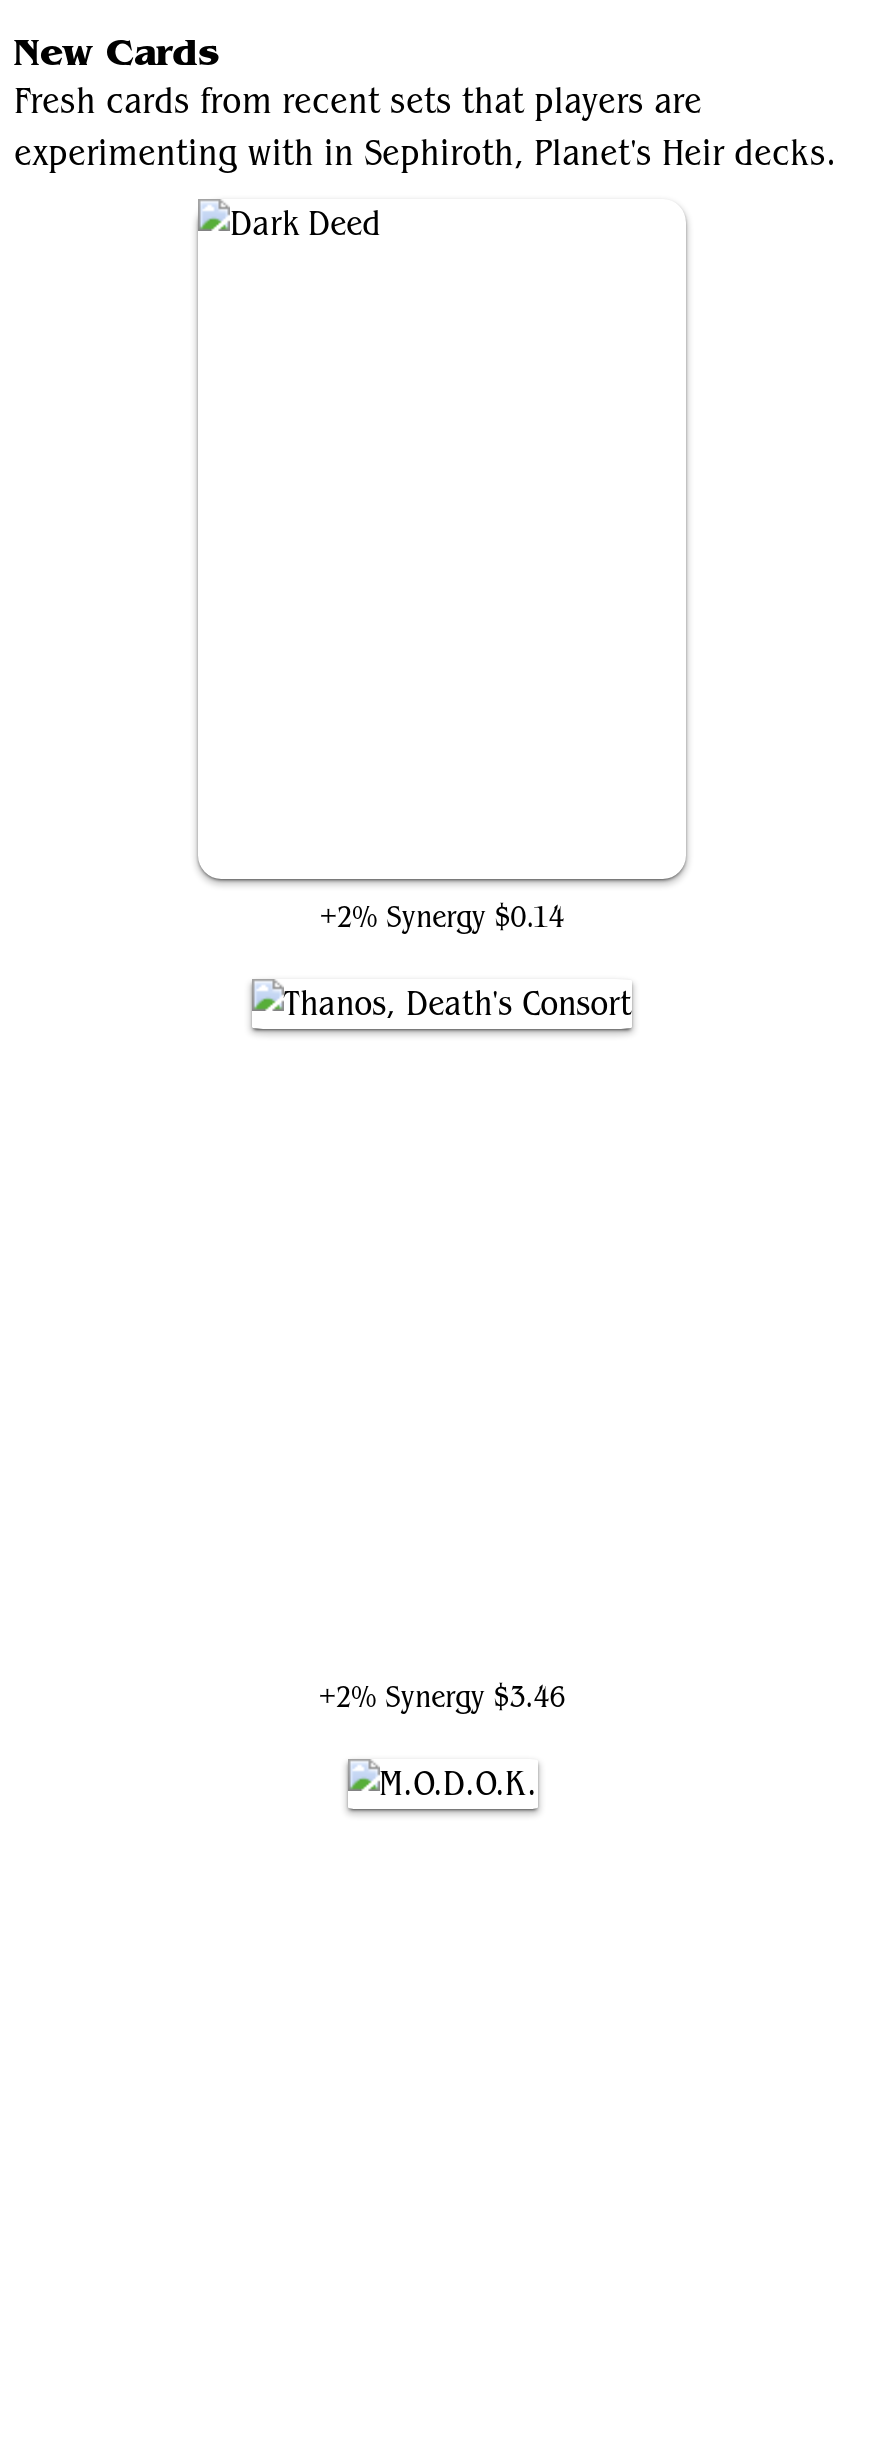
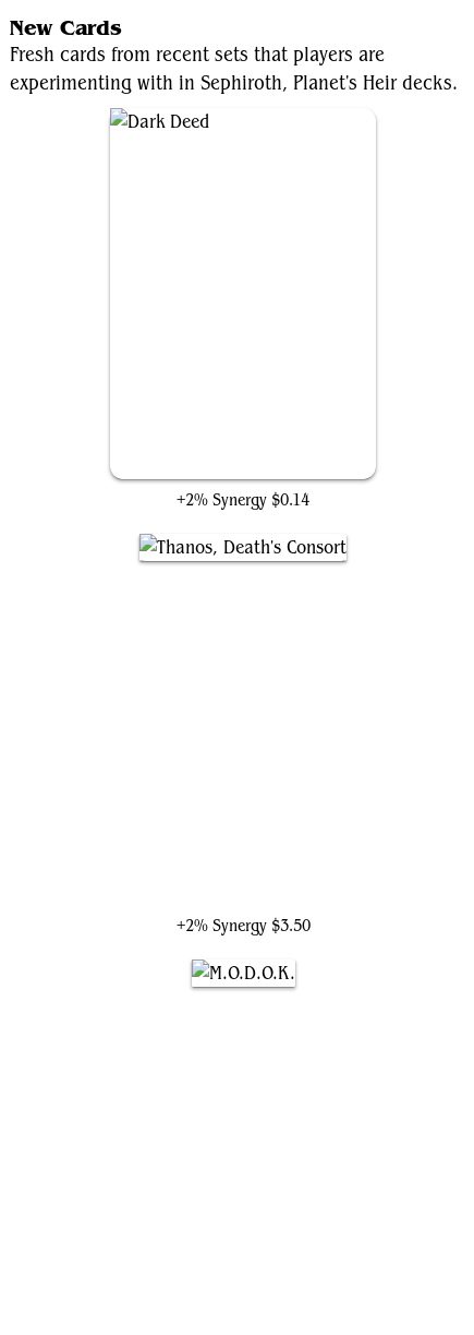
- +2% Synergy $3.46
+ +2% Synergy $3.50
